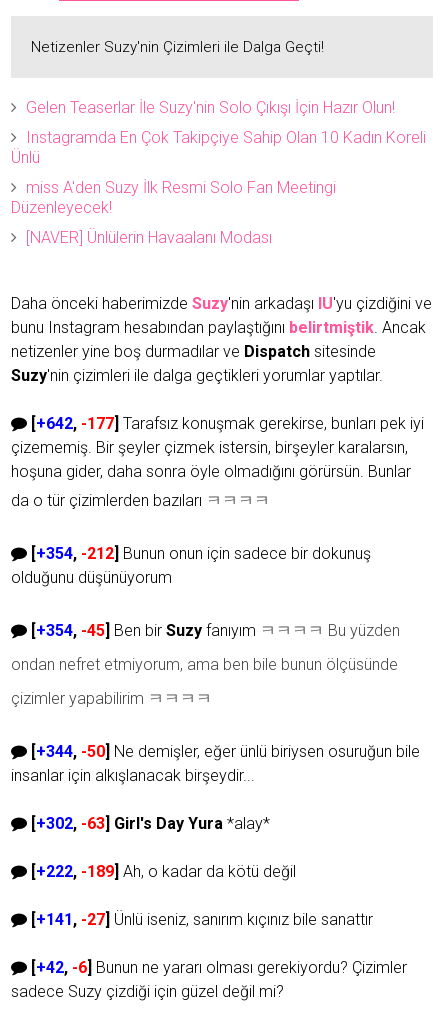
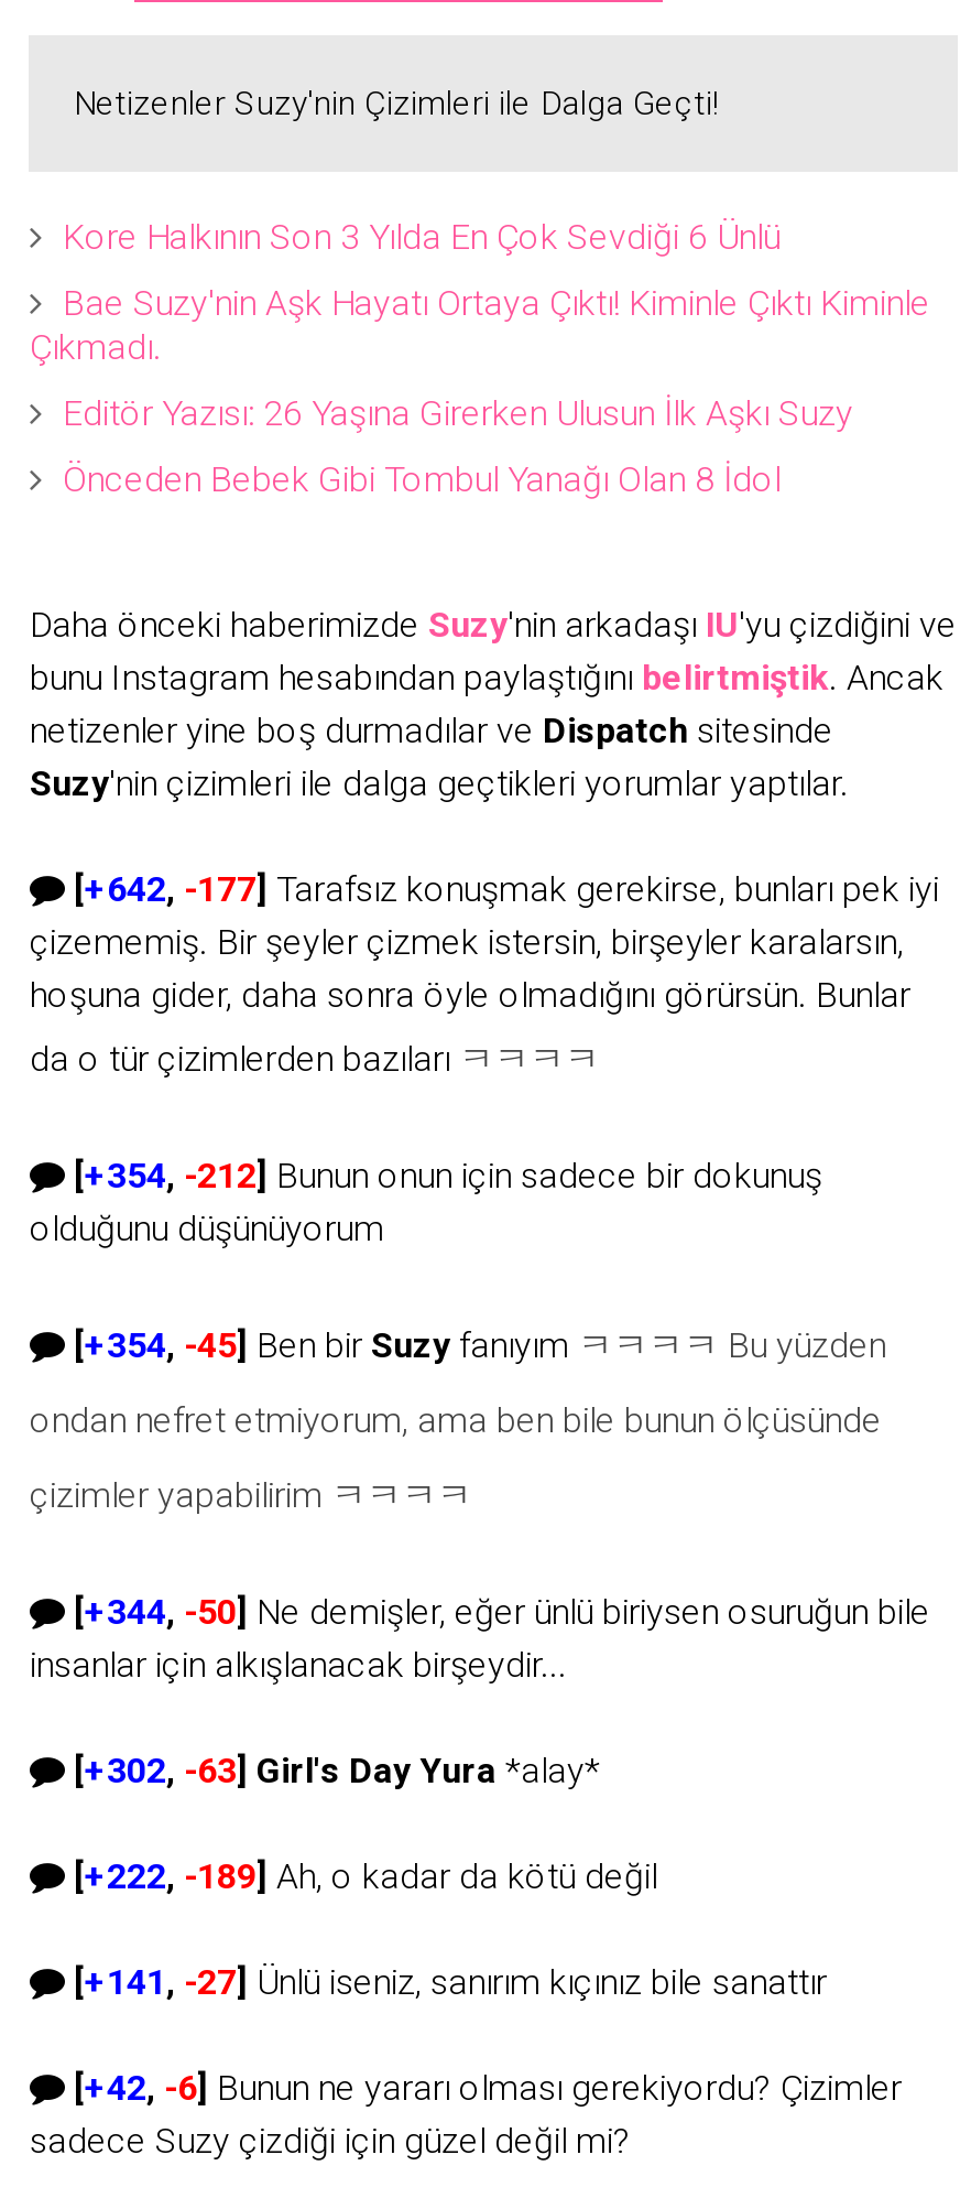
- Gelen Teaserlar İle Suzy'nin Solo Çıkışı İçin Hazır Olun!
+ Kore Halkının Son 3 Yılda En Çok Sevdiği 6 Ünlü

- Instagramda En Çok Takipçiye Sahip Olan 10 Kadın Koreli
- Ünlü
+ Bae Suzy'nin Aşk Hayatı Ortaya Çıktı! Kiminle Çıktı Kiminle
+ Çıkmadı.

- miss A'den Suzy İlk Resmi Solo Fan Meetingi
- Düzenleyecek!
+ Editör Yazısı: 26 Yaşına Girerken Ulusun İlk Aşkı Suzy

- [NAVER] Ünlülerin Havaalanı Modası
+ Önceden Bebek Gibi Tombul Yanağı Olan 8 İdol
